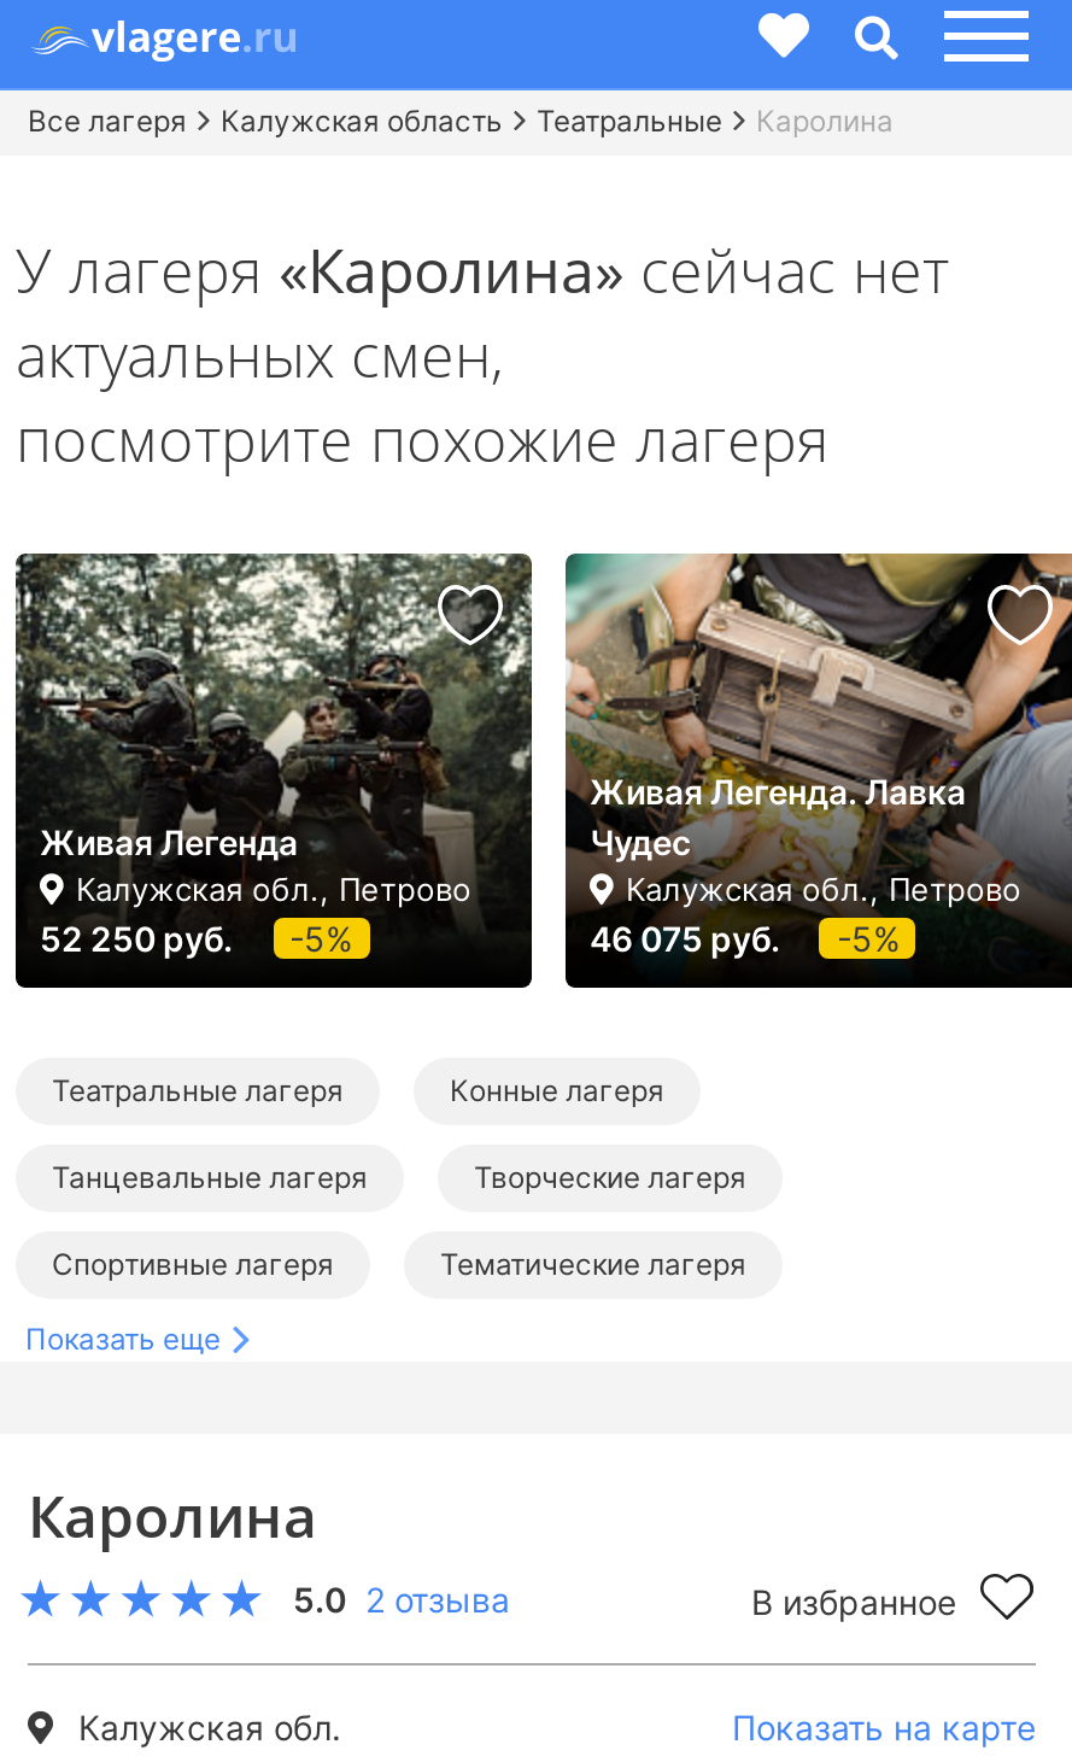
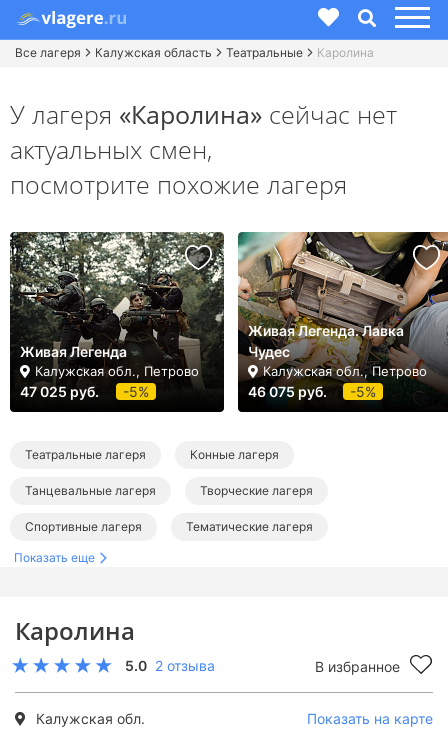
- 52 250 руб. -5%
+ 47 025 руб. -5%
